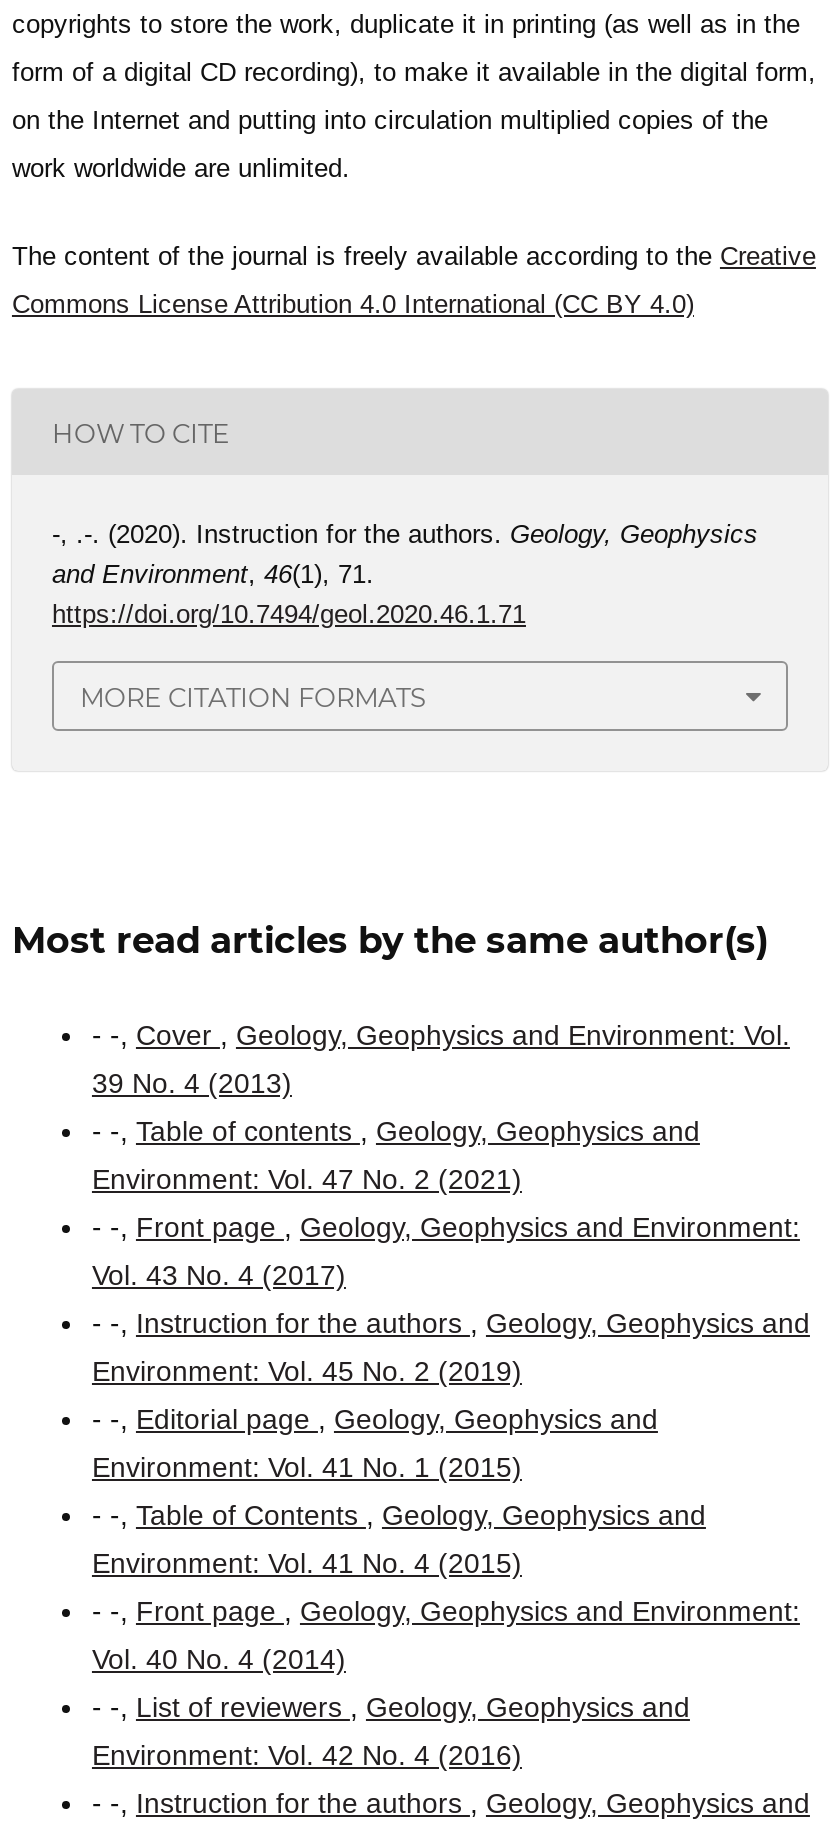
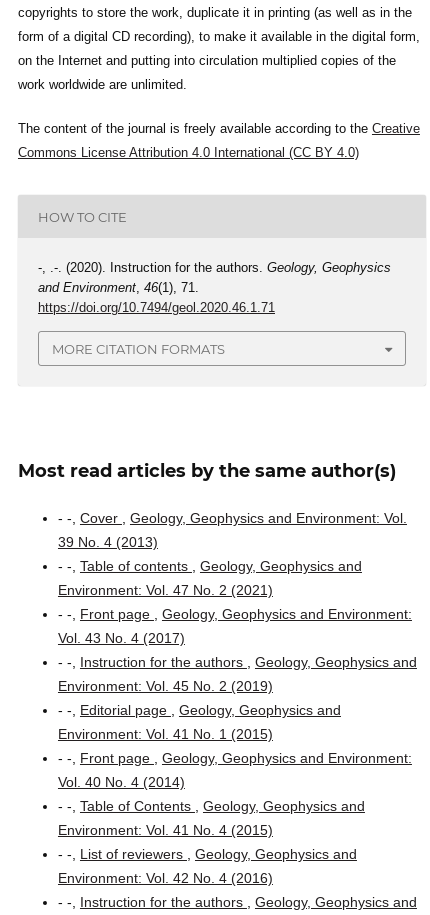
moved down: - -, Table of Contents, Geology, Geophysics and | Environment: Vol. 41 No. 4 (2015)

moved up: - -, Front page, Geology, Geophysics and Environment: | Vol. 40 No. 4 (2014)
